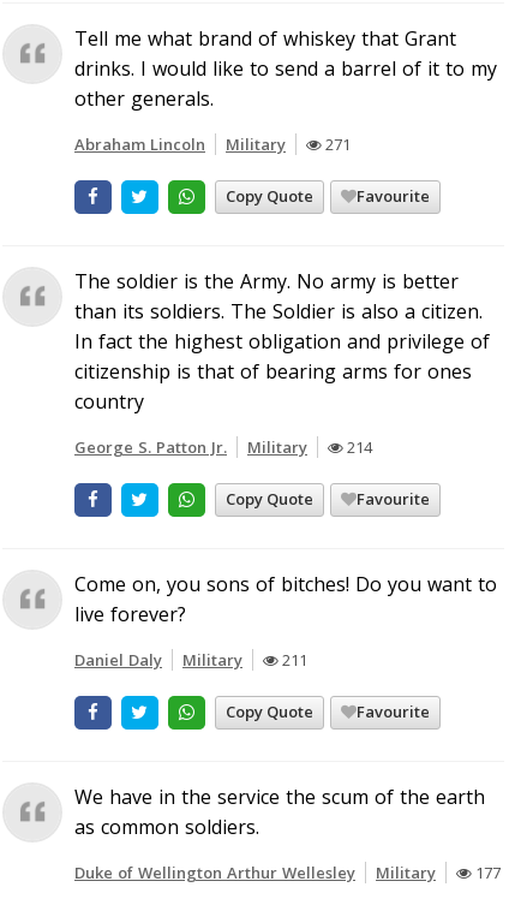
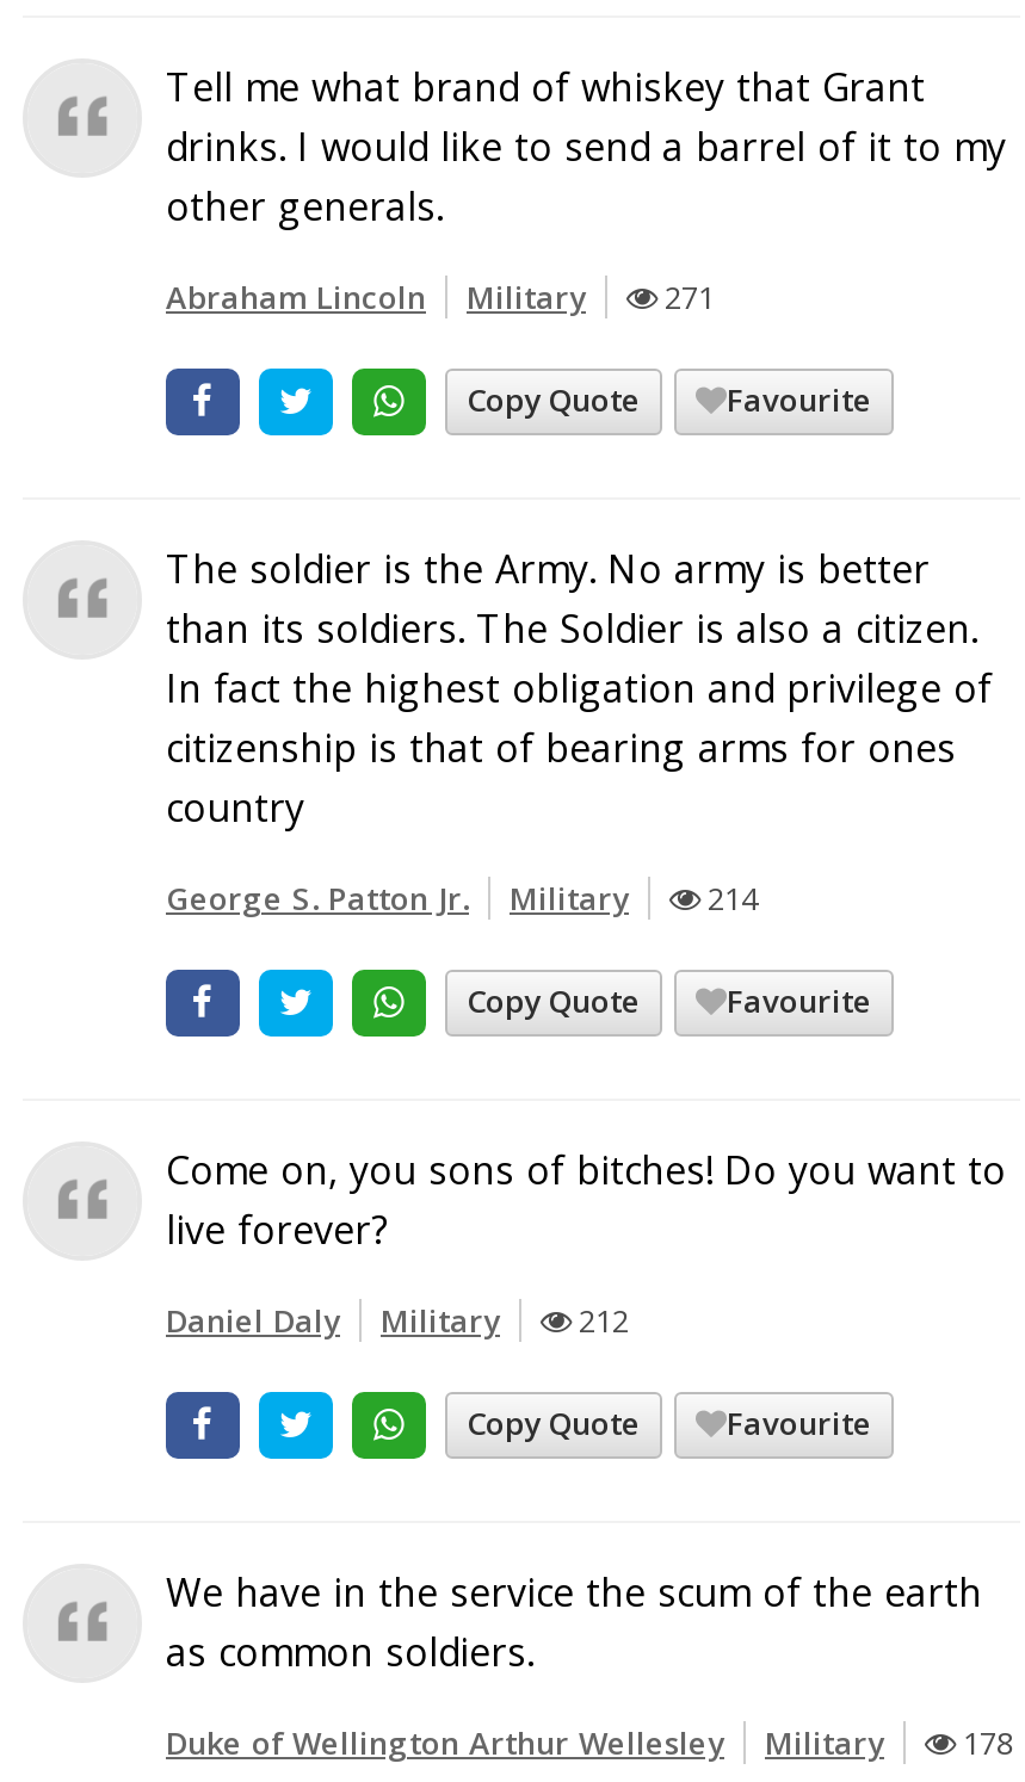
- Daniel Daly Military 211
+ Daniel Daly Military 212

- Duke of Wellington Arthur Wellesley Military 177
+ Duke of Wellington Arthur Wellesley Military 178
